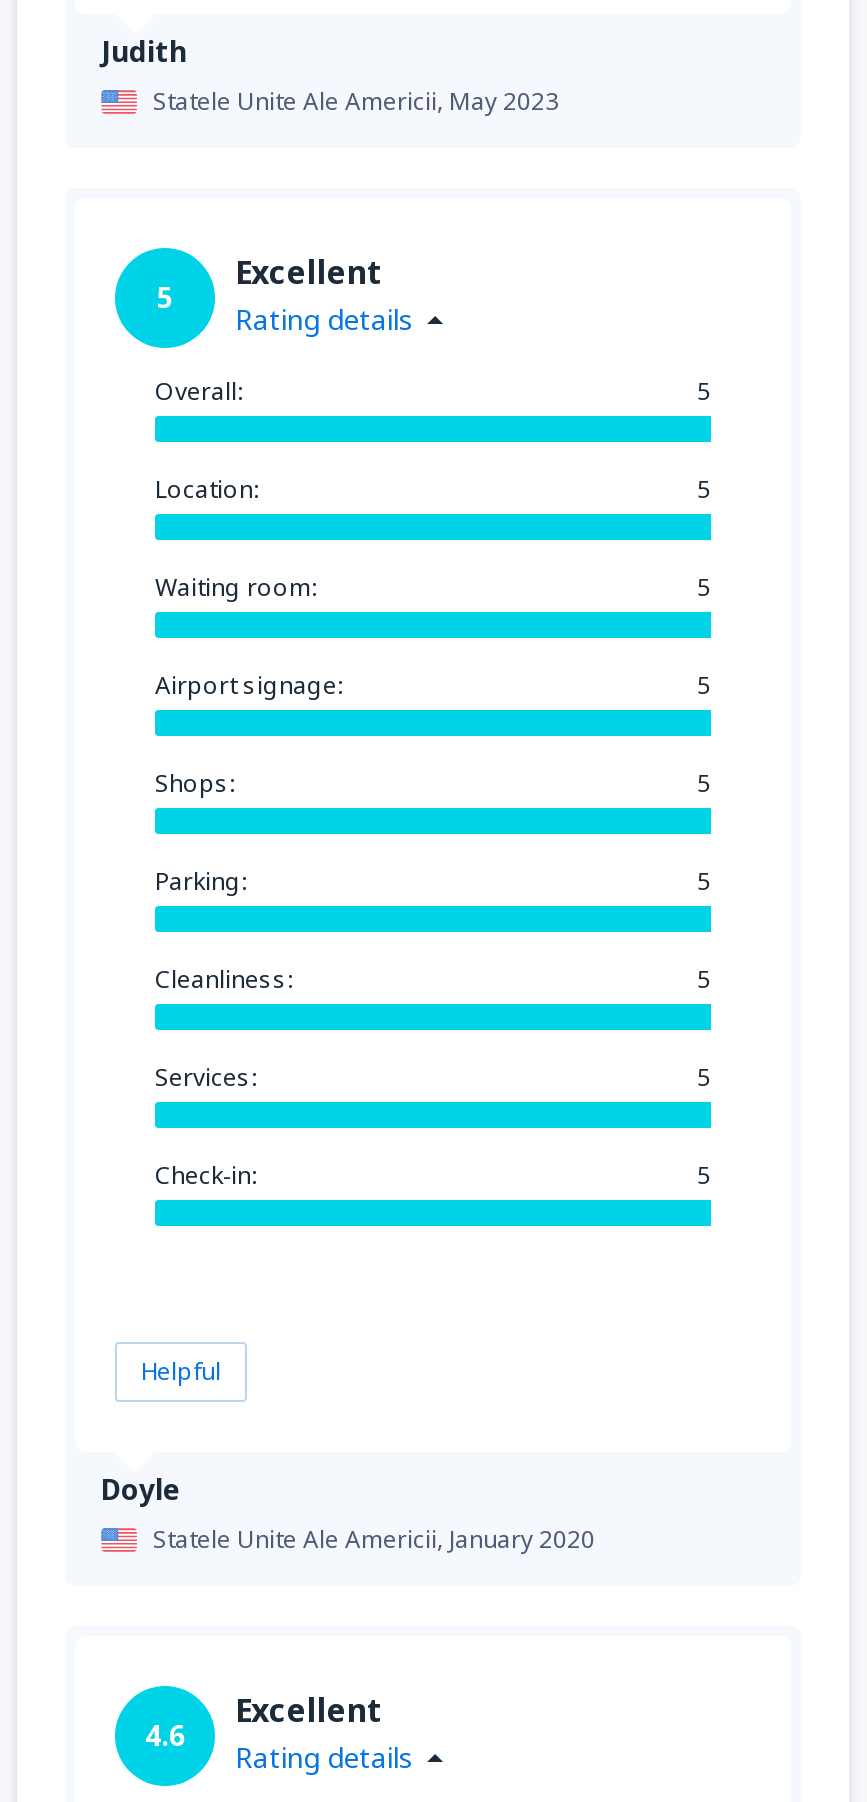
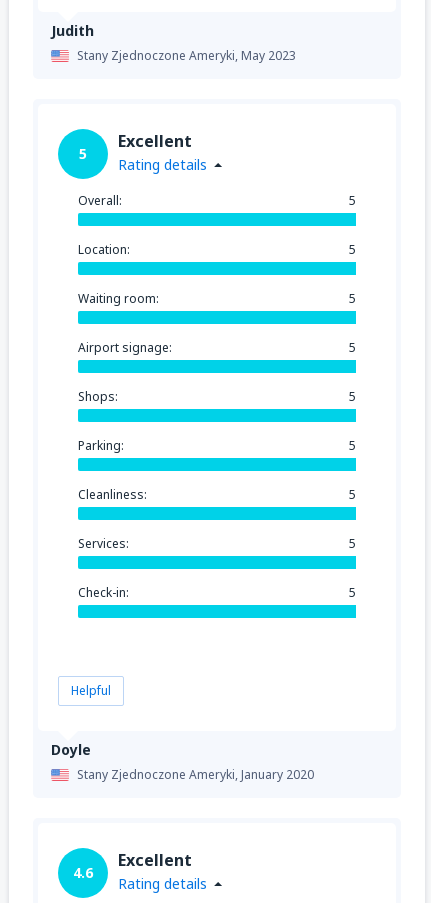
- Statele Unite Ale Americii, May 2023
+ Stany Zjednoczone Ameryki, May 2023

- Statele Unite Ale Americii, January 2020
+ Stany Zjednoczone Ameryki, January 2020
